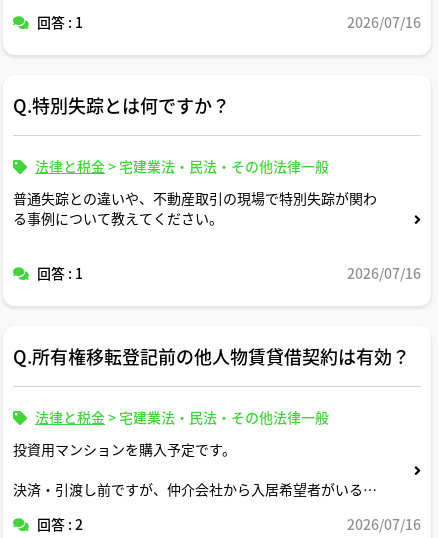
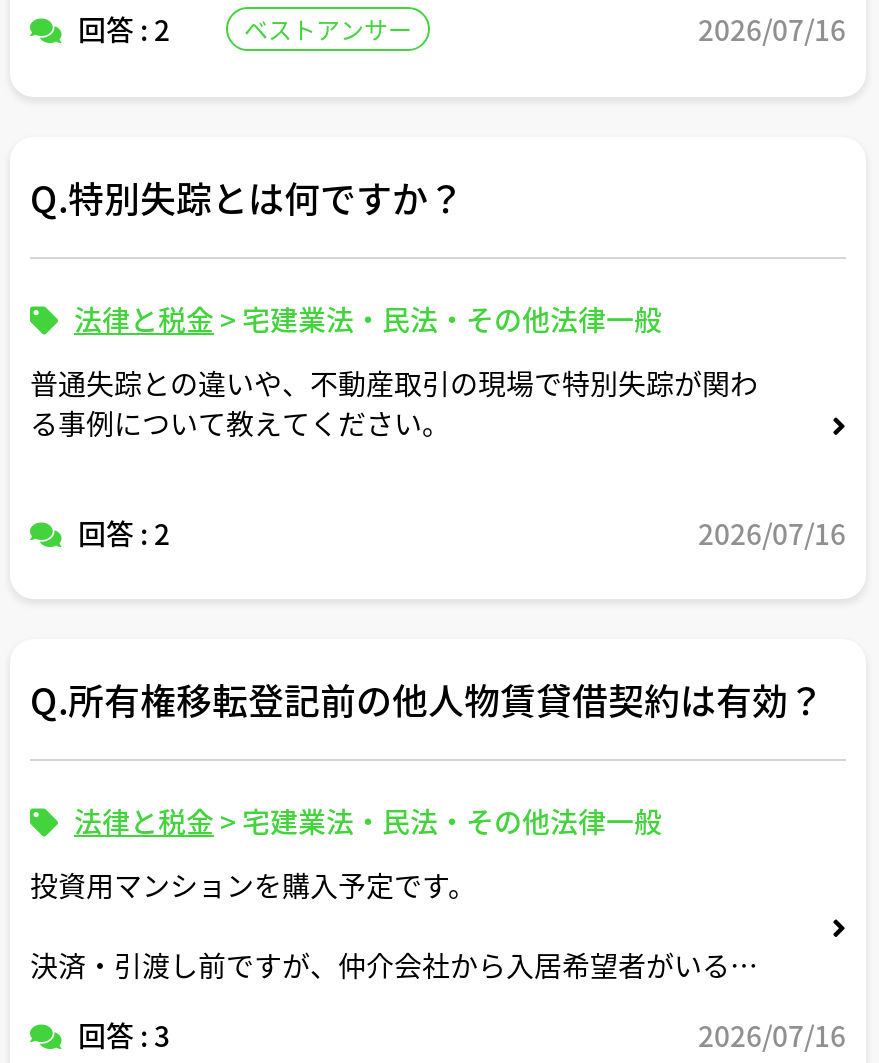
- 回答 : 1
+ 回答 : 2
+ ベストアンサー

- 回答 : 1
+ 回答 : 2

- 回答 : 2
+ 回答 : 3
